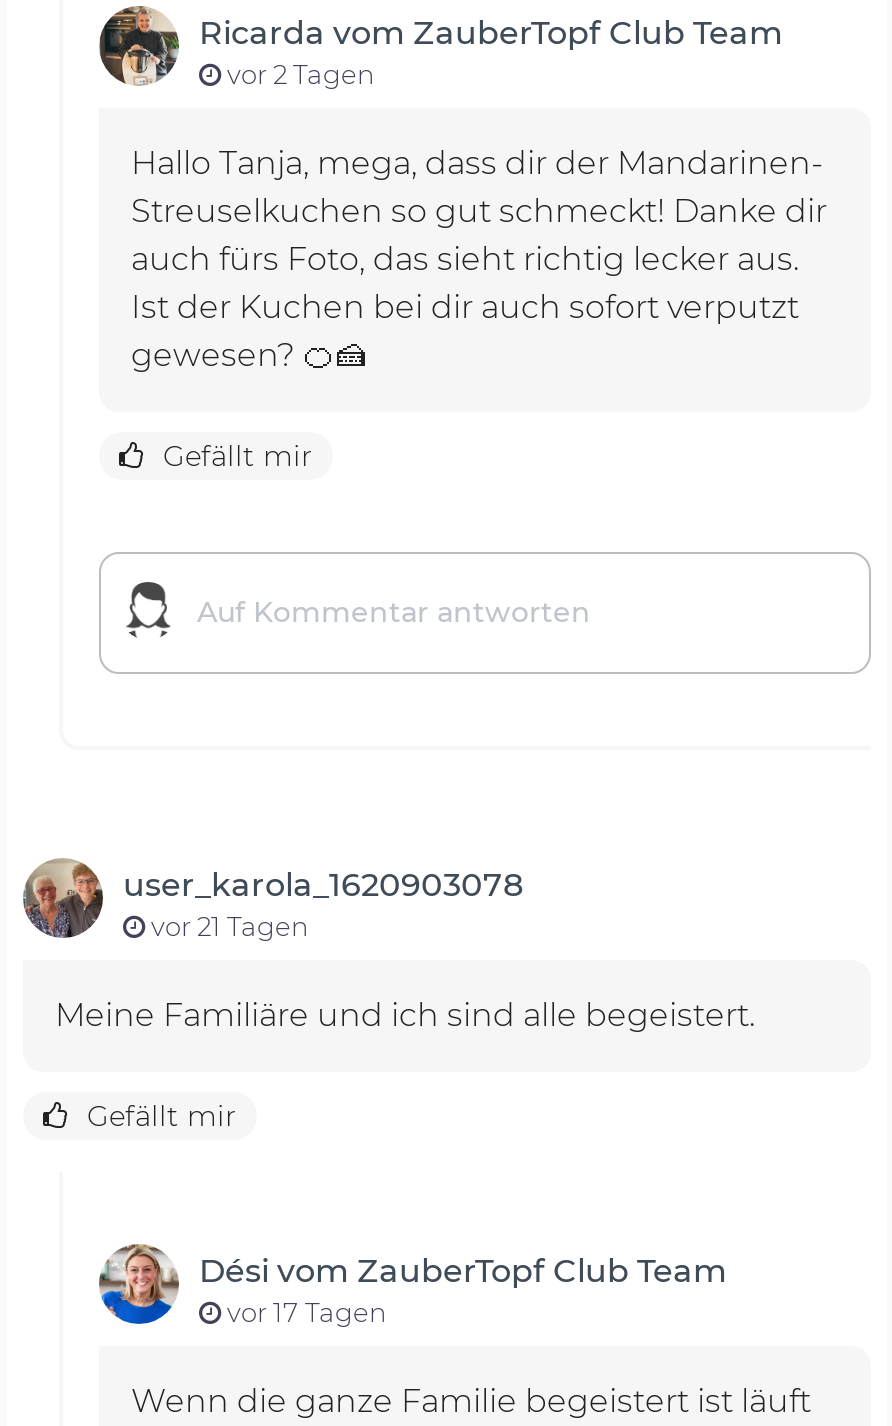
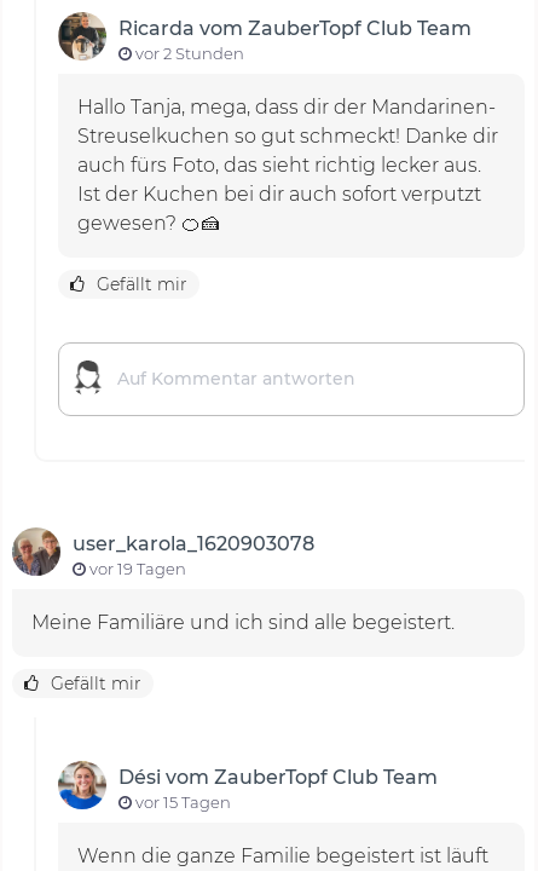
- vor 2 Tagen
+ vor 2 Stunden

- vor 21 Tagen
+ vor 19 Tagen

- vor 17 Tagen
+ vor 15 Tagen
